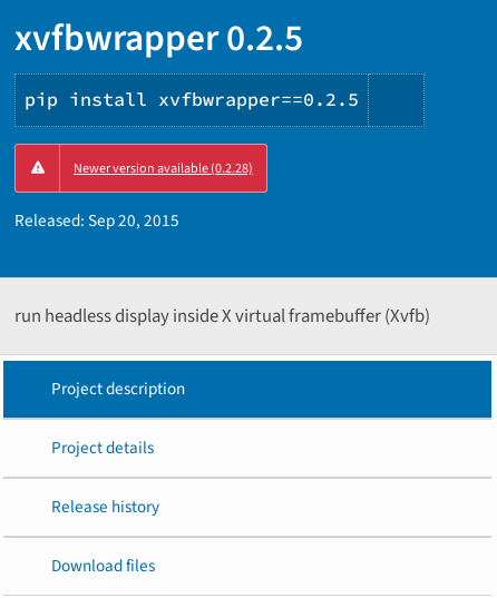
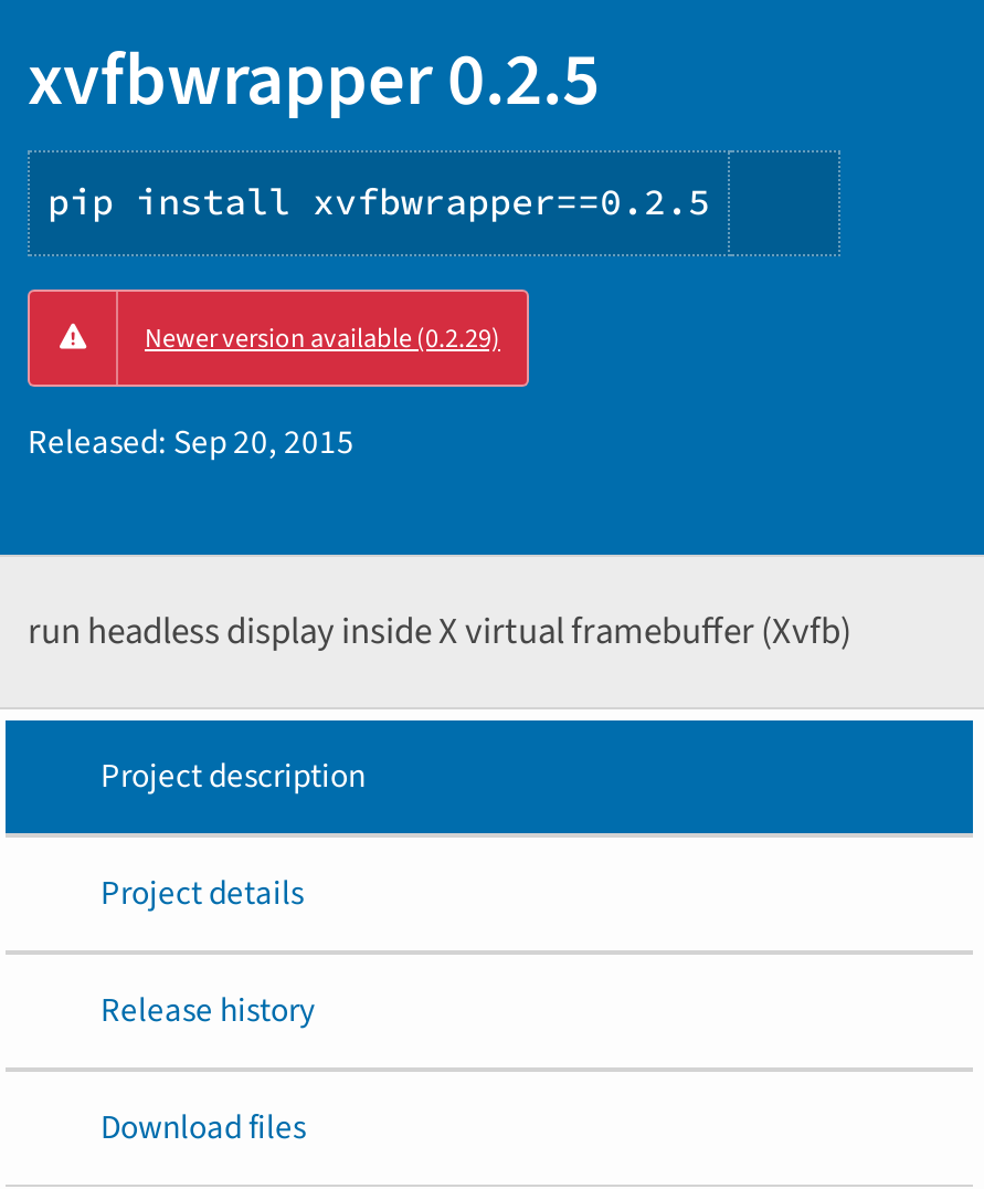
- Newer version available (0.2.28)
+ Newer version available (0.2.29)
